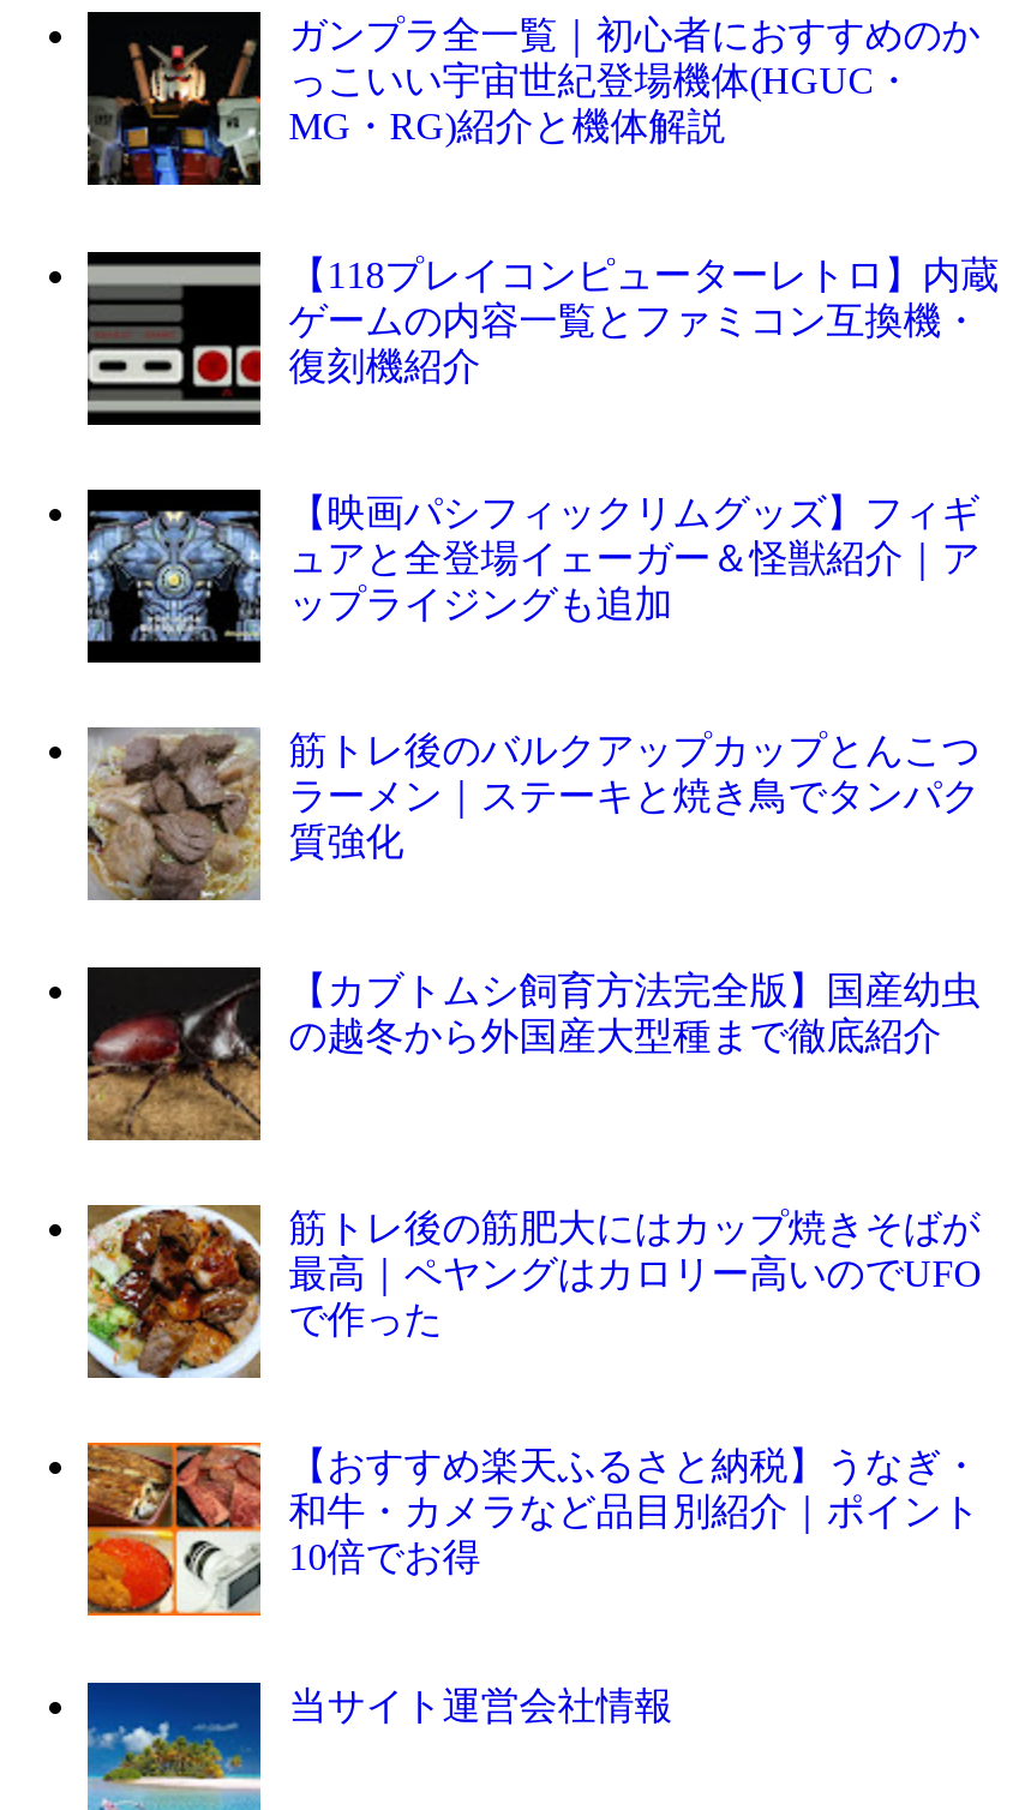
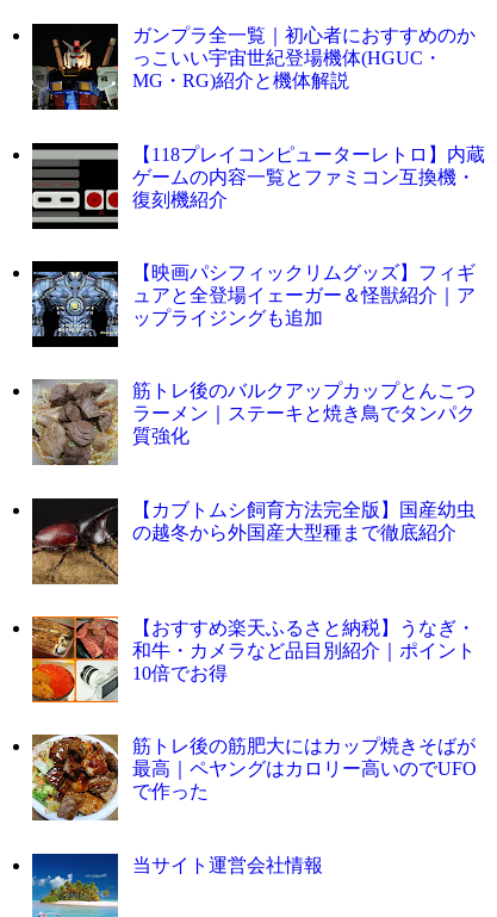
moved down: [image] | 筋トレ後の筋肥大にはカップ焼きそばが | 最高｜ペヤングはカロリー高いのでUFO | で作った

moved up: [image] | 【おすすめ楽天ふるさと納税】うなぎ・ | 和牛・カメラなど品目別紹介｜ポイント | 10倍でお得
